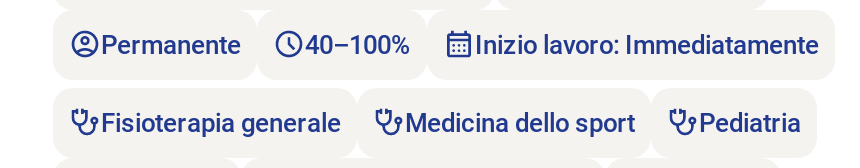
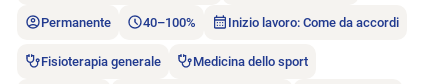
- Inizio lavoro: Immediatamente
+ Inizio lavoro: Come da accordi

- Pediatria
